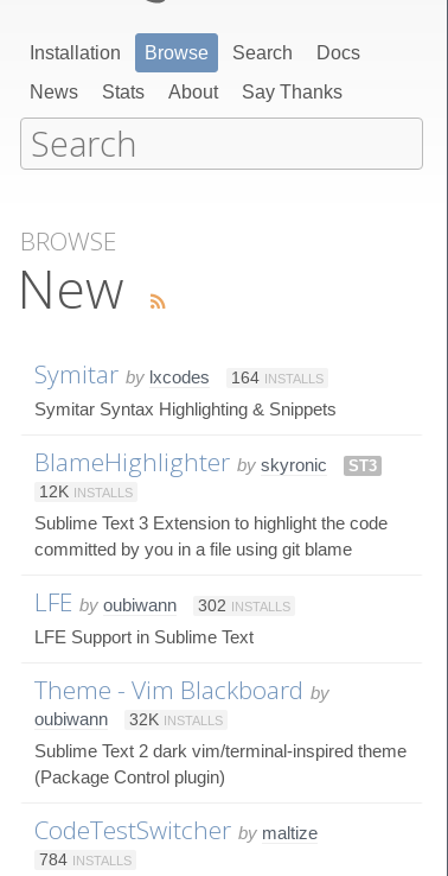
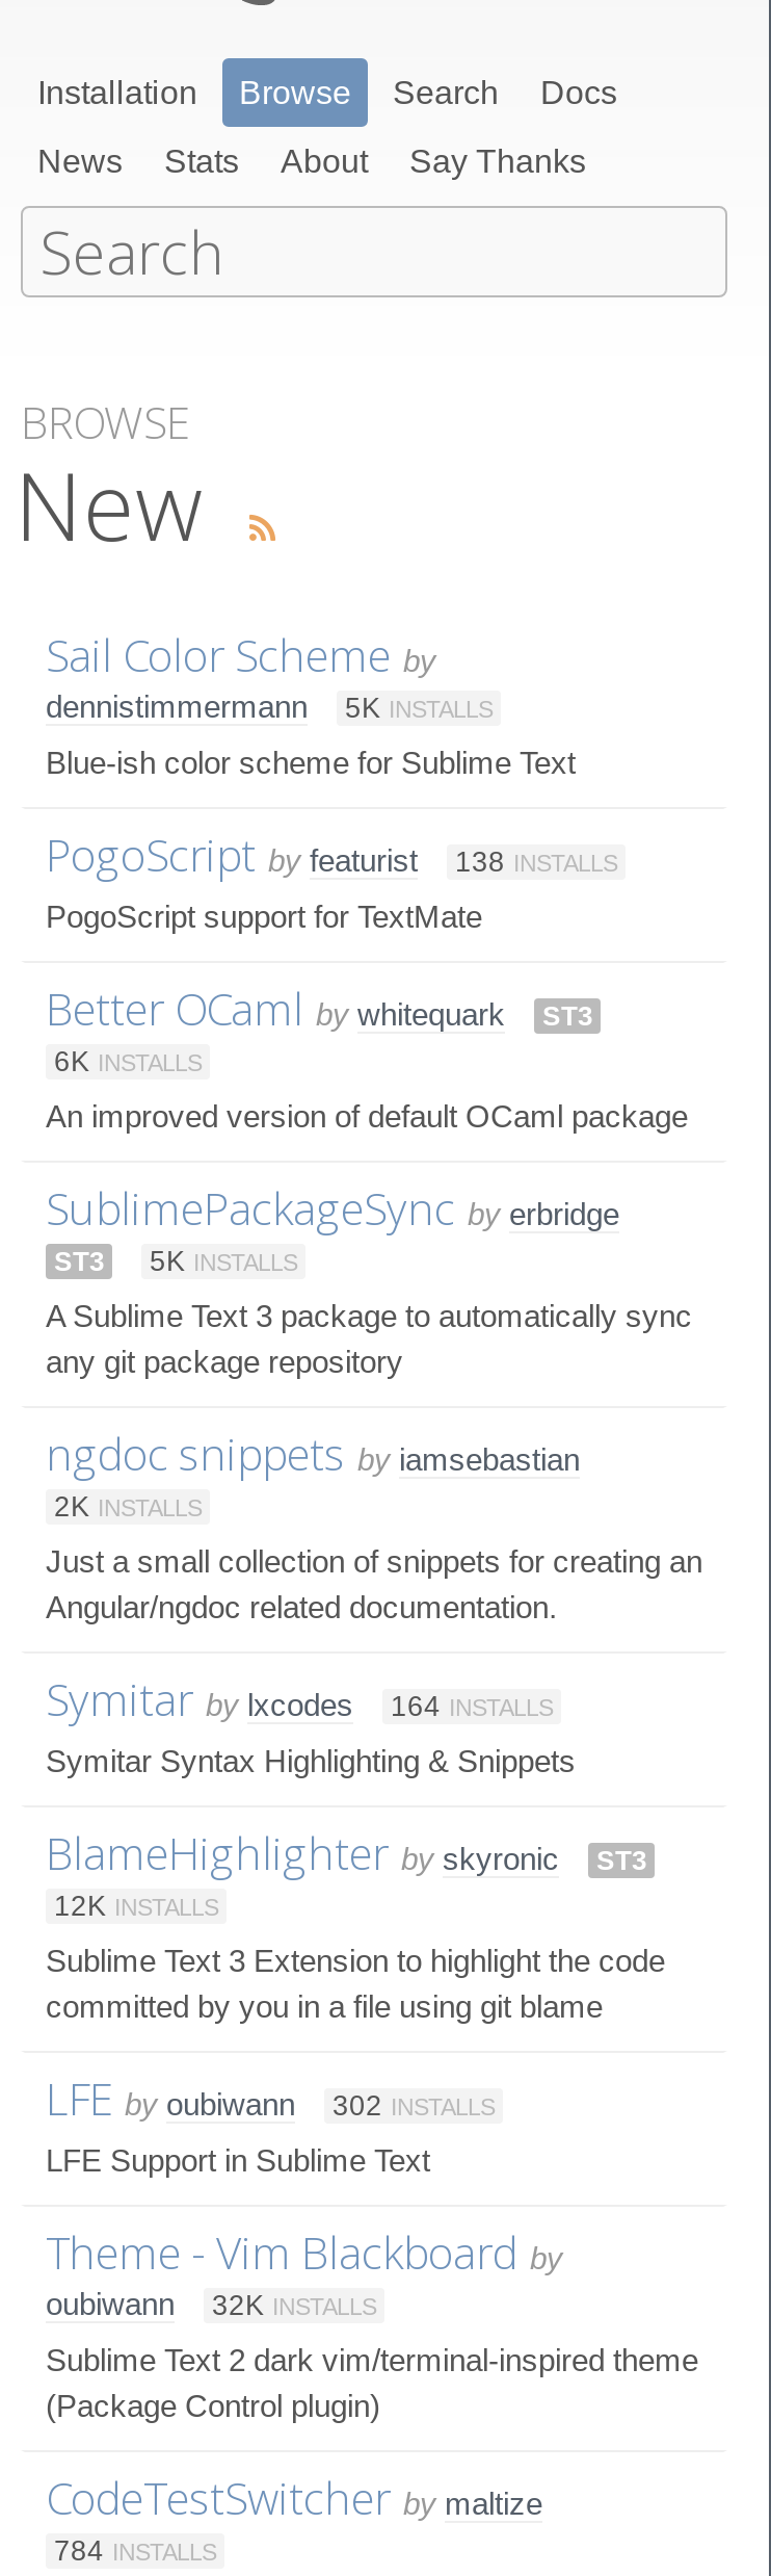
+ Sail Color Scheme by
+ dennistimmermann
+ 5K INSTALLS
+ Blue-ish color scheme for Sublime Text
+ PogoScript by featurist
+ 138 INSTALLS
+ PogoScript support for TextMate
+ Better OCaml by whitequark
+ ST3
+ 6K INSTALLS
+ An improved version of default OCaml package
+ SublimePackageSync by erbridge
+ ST3
+ 5K INSTALLS
+ A Sublime Text 3 package to automatically sync
+ any git package repository
+ ngdoc snippets by iamsebastian
+ 2K INSTALLS
+ Just a small collection of snippets for creating an
+ Angular/ngdoc related documentation.
